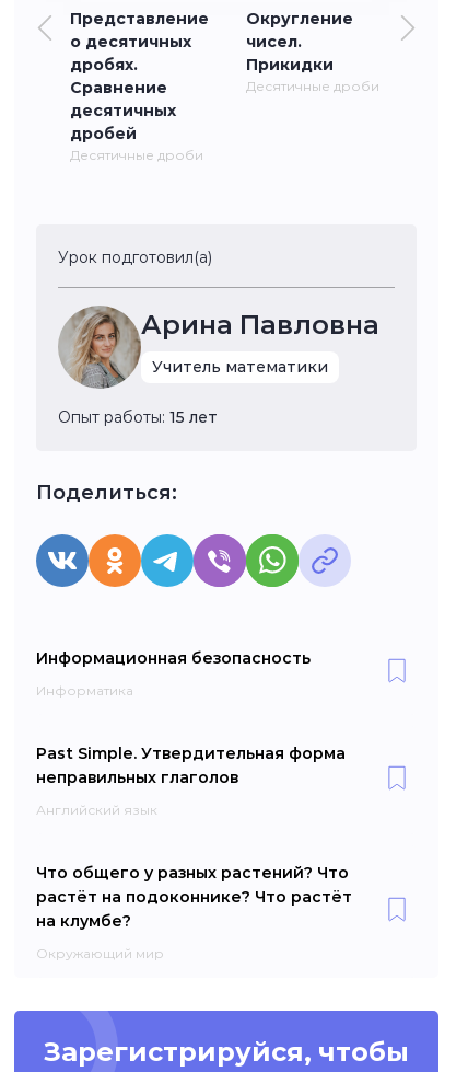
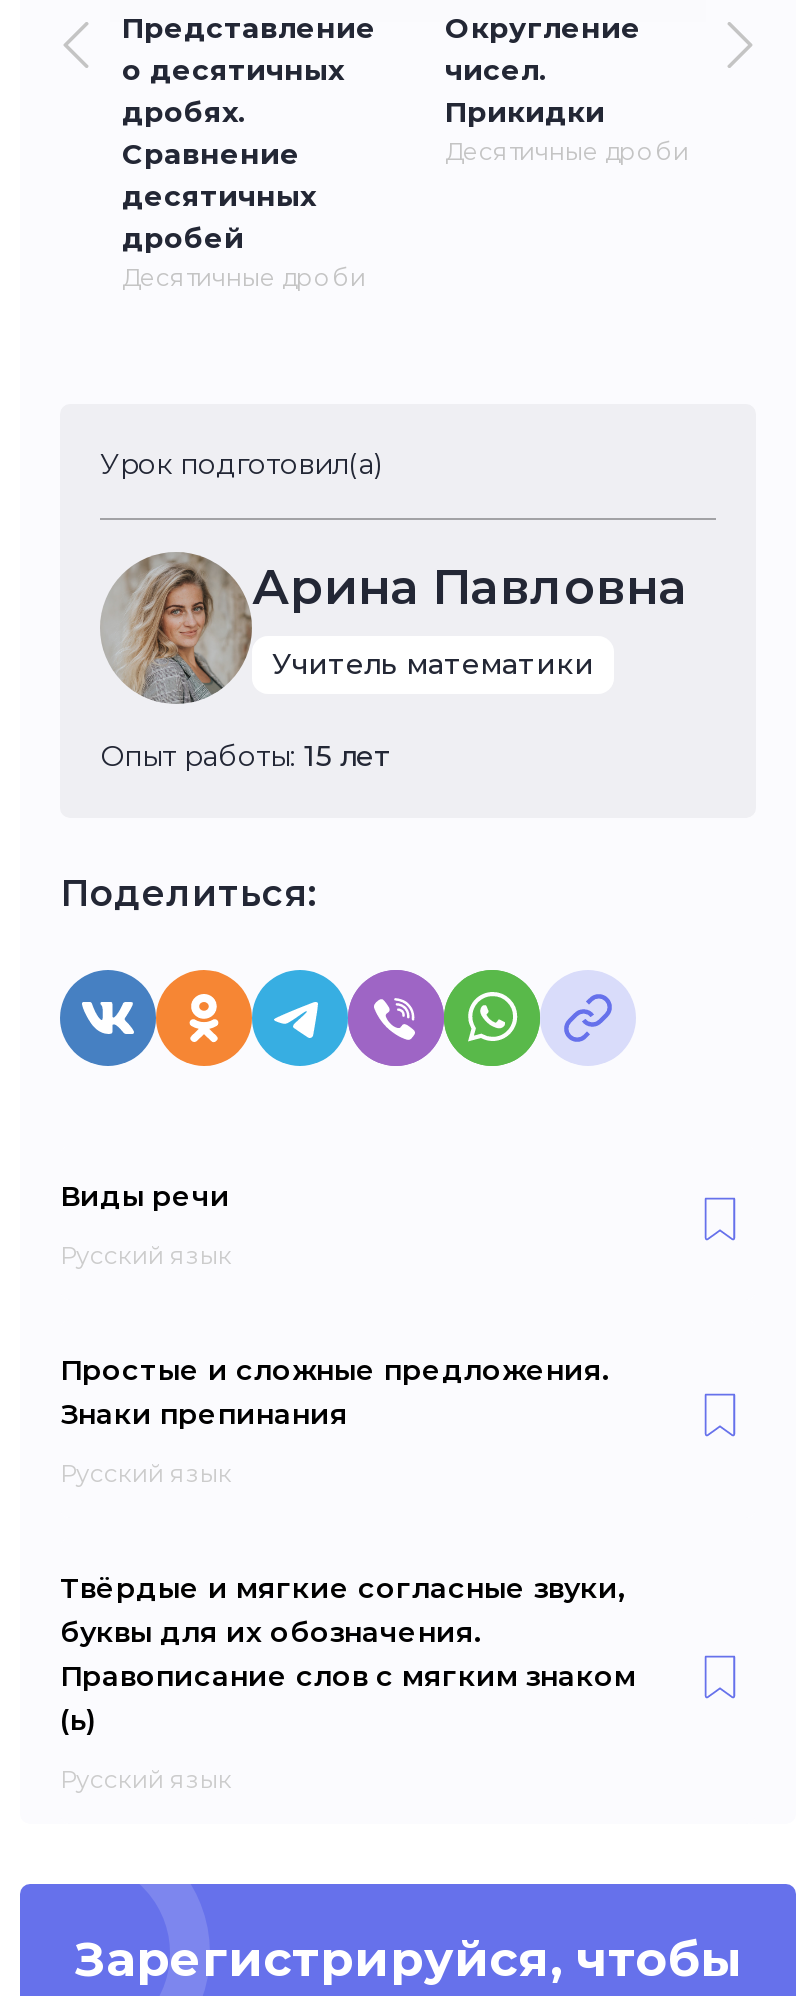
- Информационная безопасность
+ Виды речи

- Информатика
+ Русский язык

- Past Simple. Утвердительная форма
- неправильных глаголов
+ Простые и сложные предложения.
+ Знаки препинания

- Английский язык
+ Русский язык

- Что общего у разных растений? Что
- растёт на подоконнике? Что растёт
- на клумбе?
+ Твёрдые и мягкие согласные звуки,
+ буквы для их обозначения.
+ Правописание слов с мягким знаком
+ (ь)

- Окружающий мир
+ Русский язык
